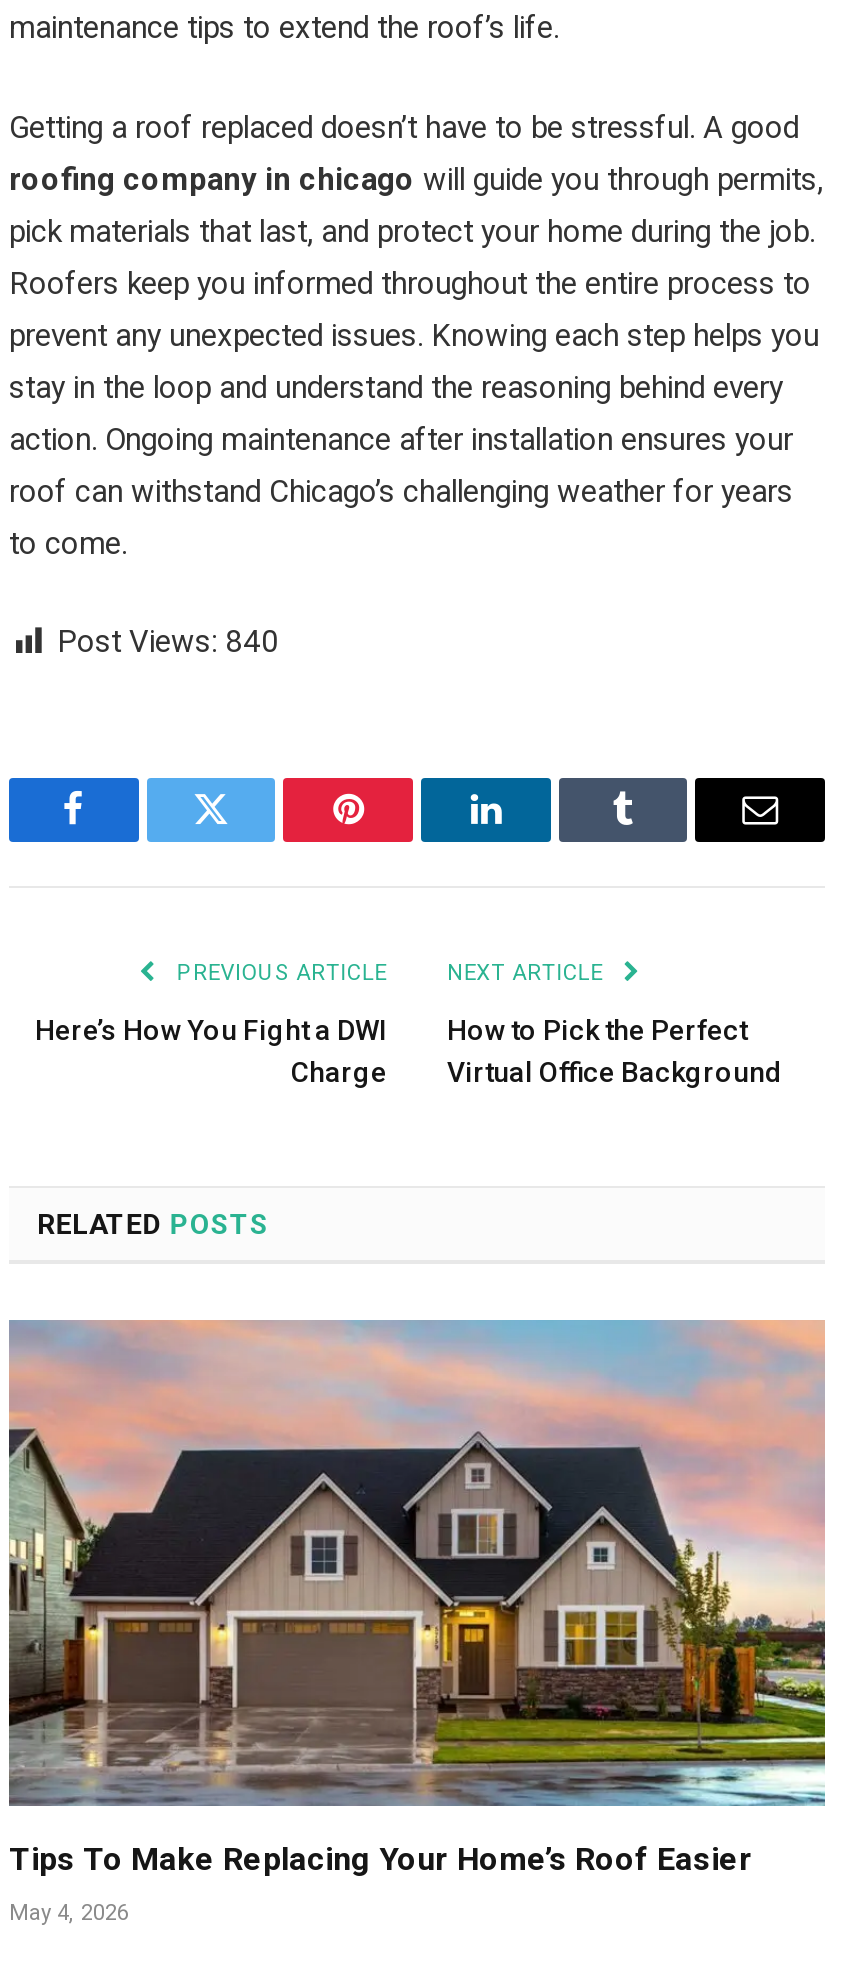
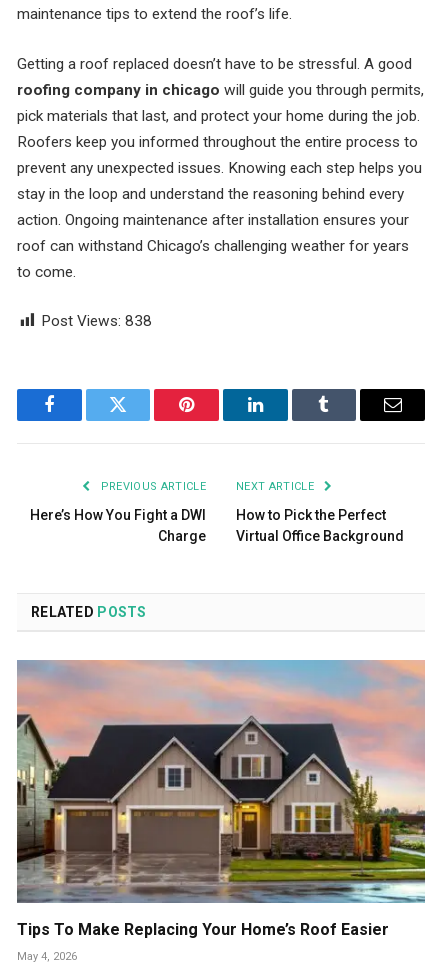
- Post Views: 840
+ Post Views: 838
